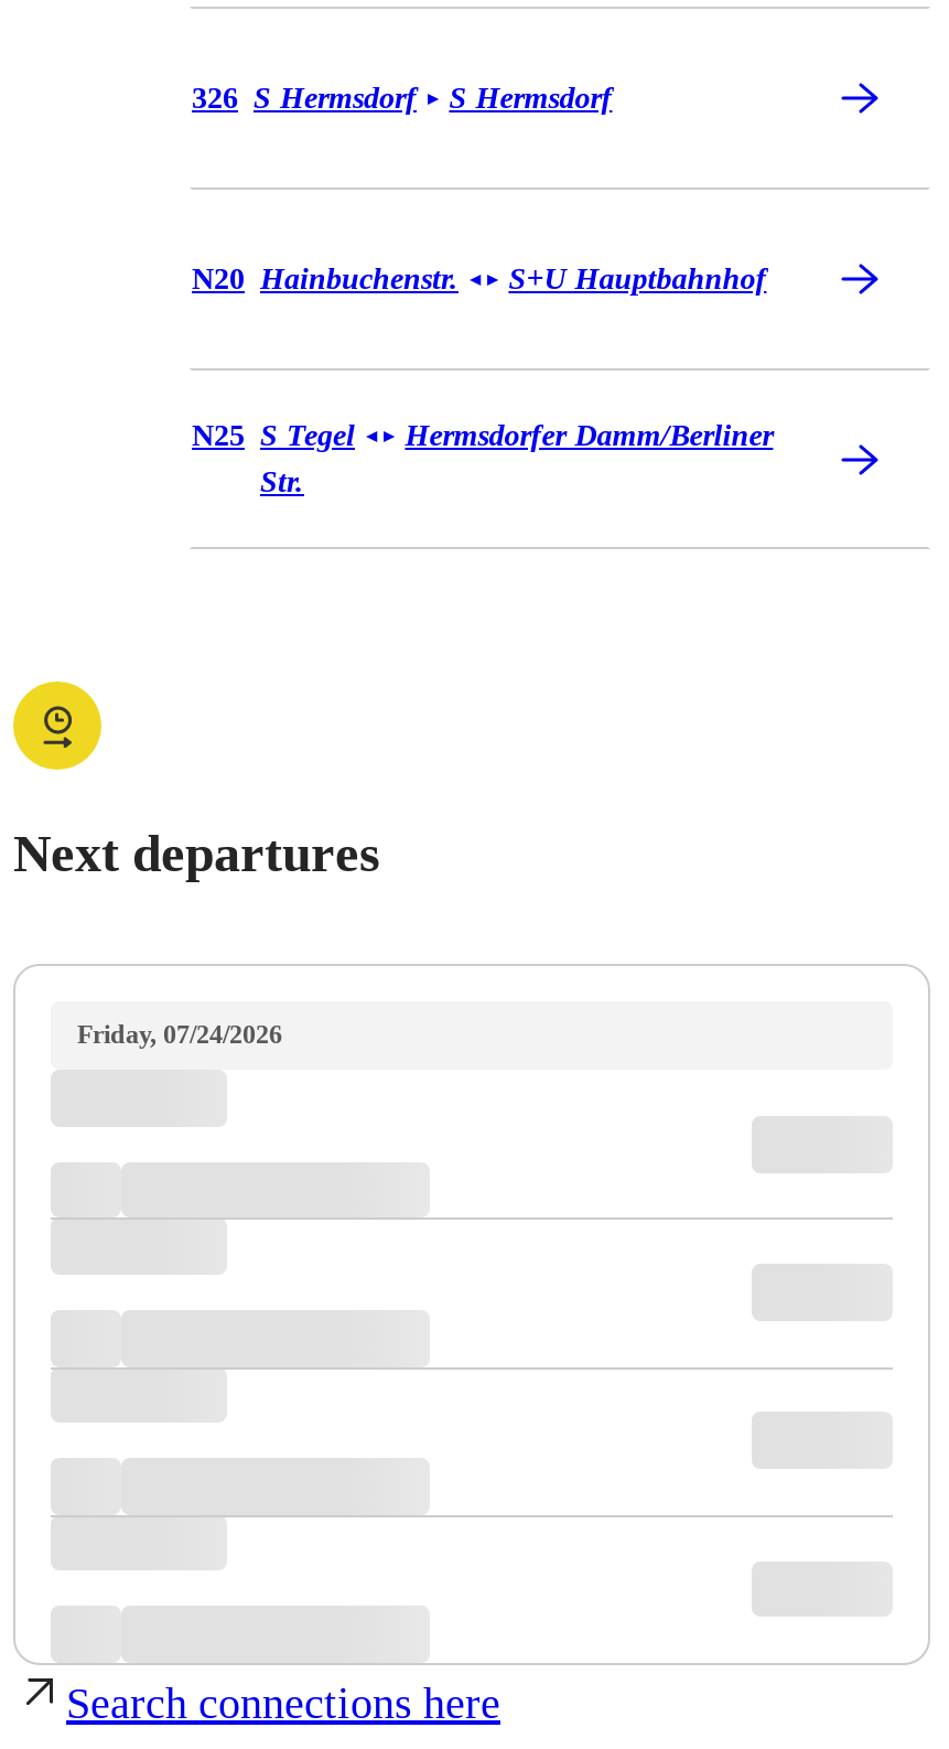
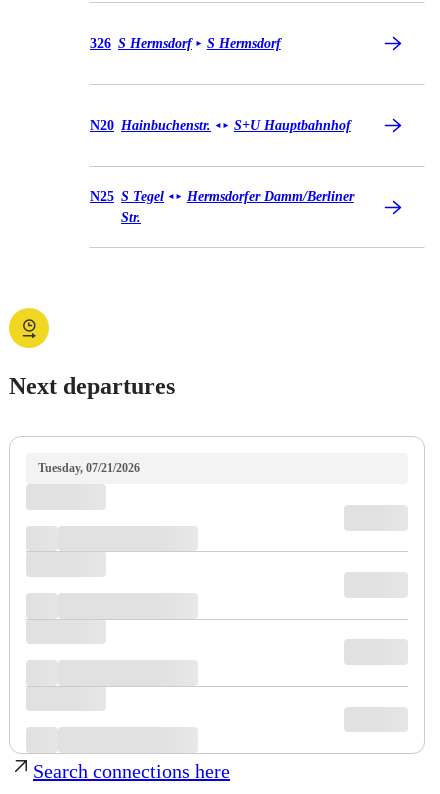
- Friday, 07/24/2026
+ Tuesday, 07/21/2026
